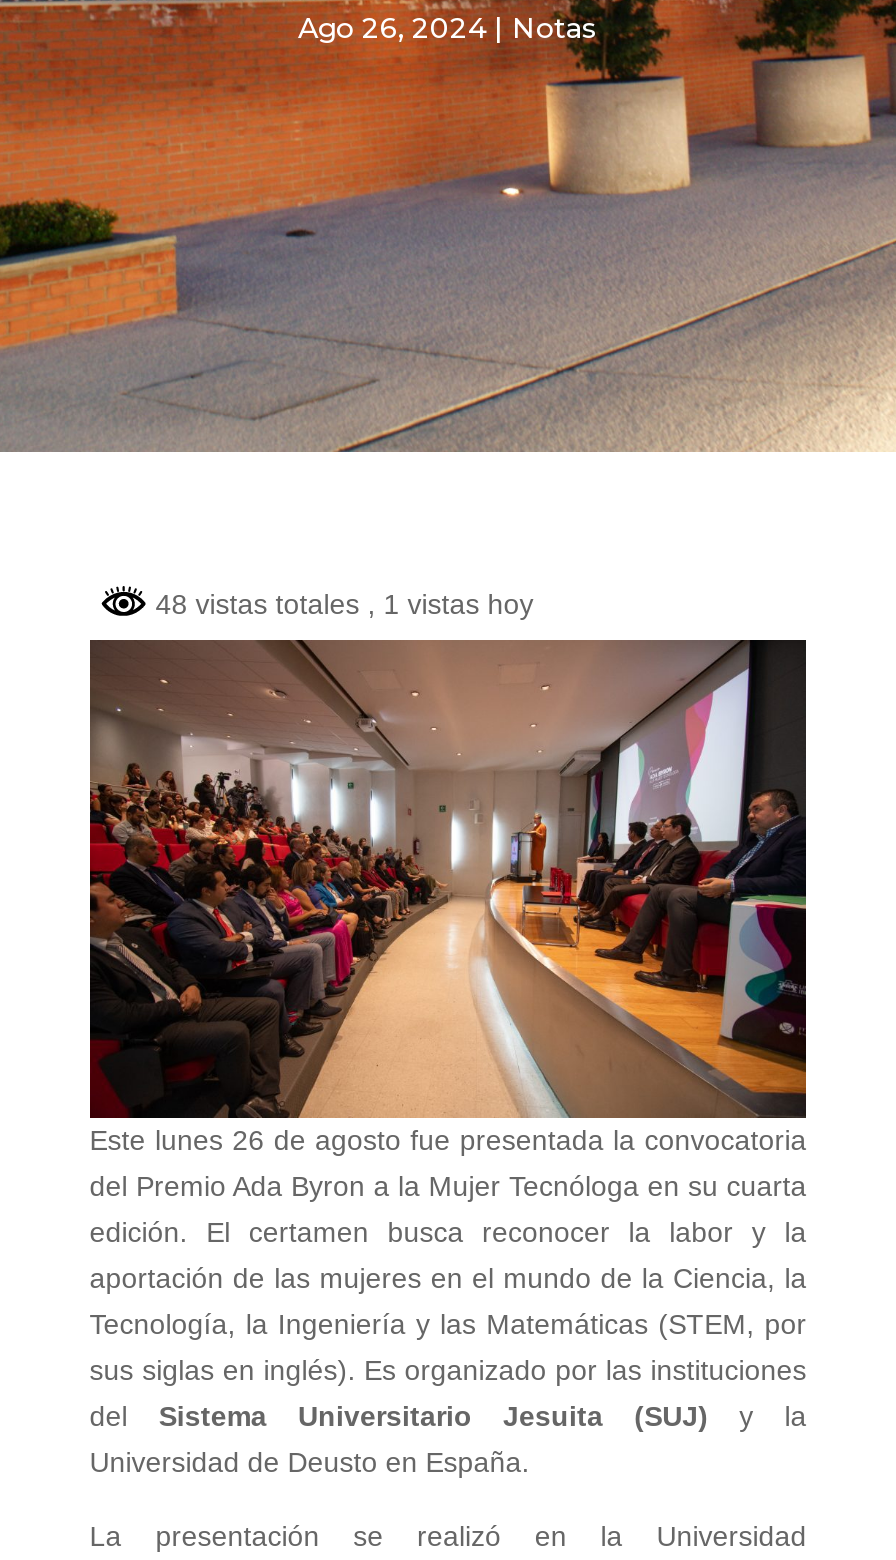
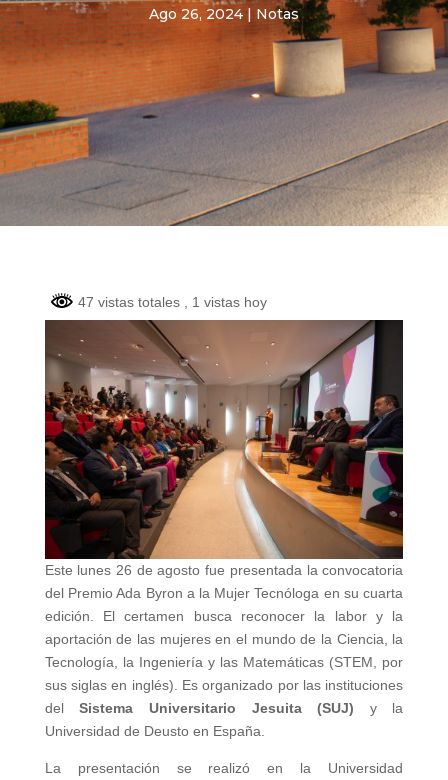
- 48 vistas totales, 1 vistas hoy
+ 47 vistas totales, 1 vistas hoy
